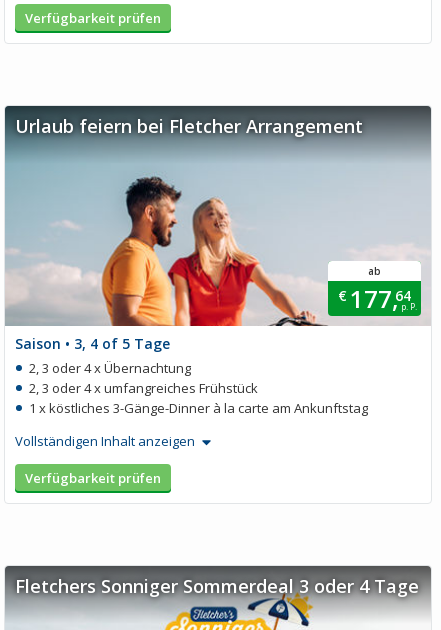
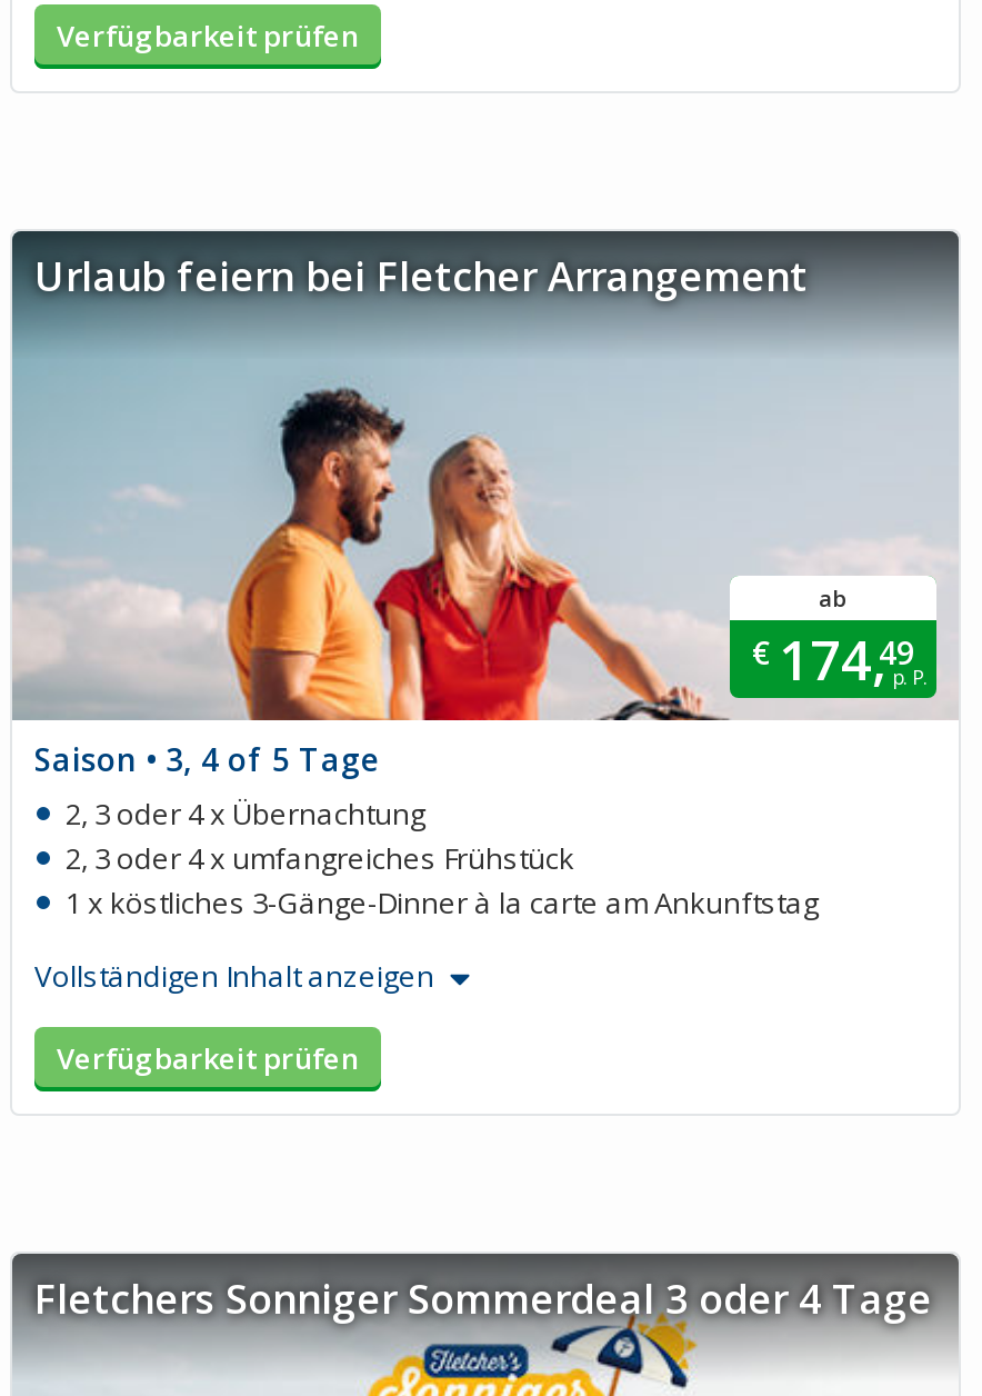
- € 177,
+ € 174,

- 64
+ 49
